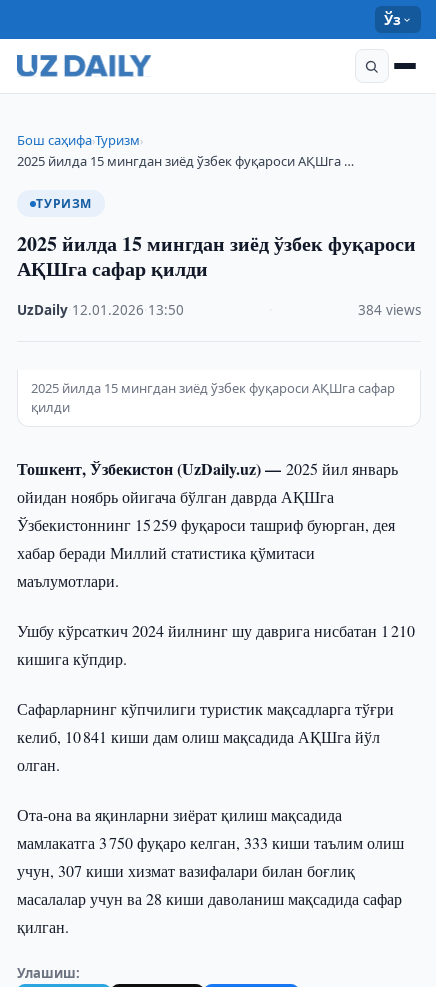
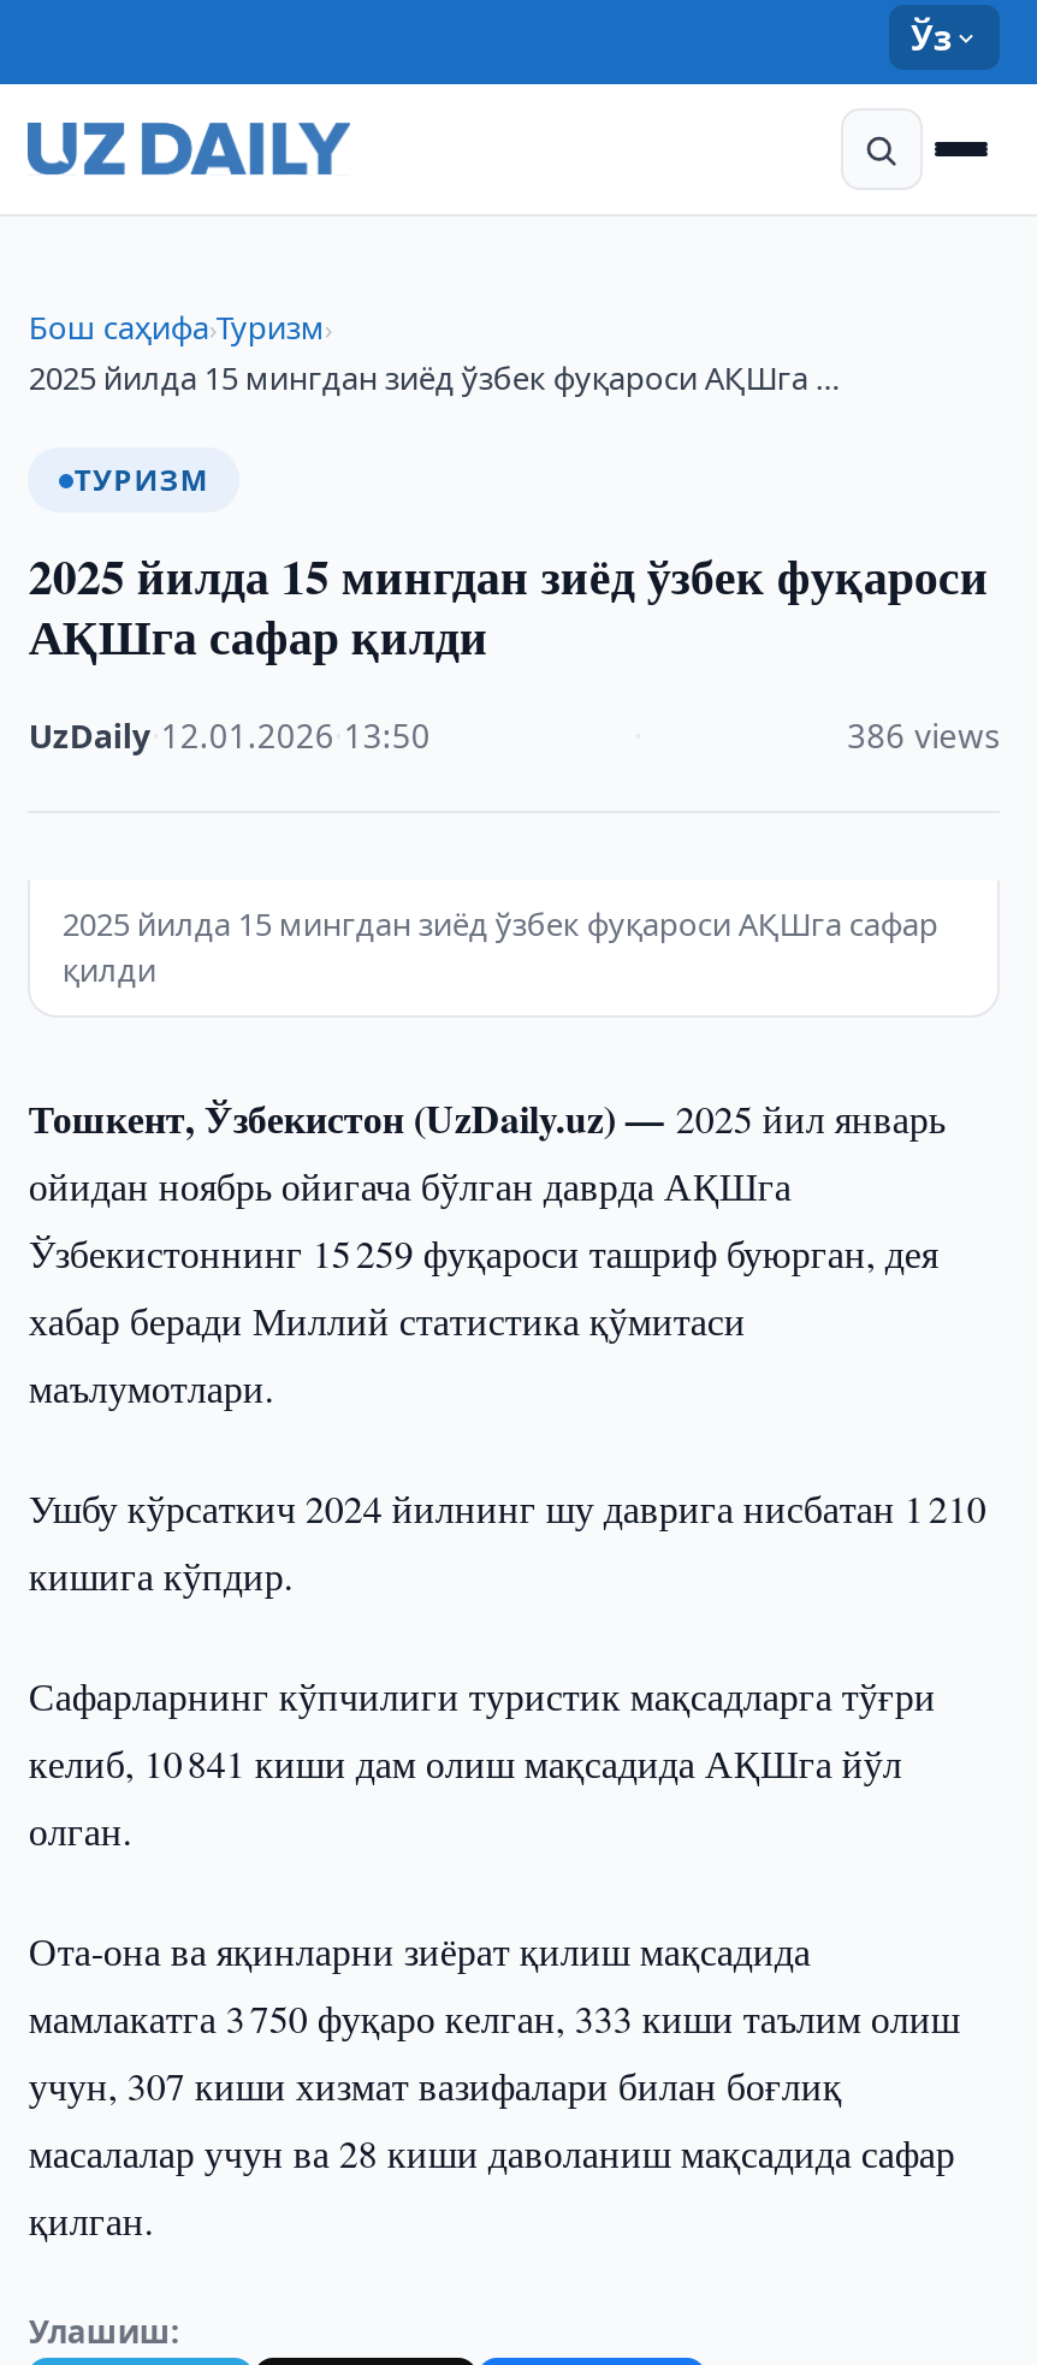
- 384 views
+ 386 views
